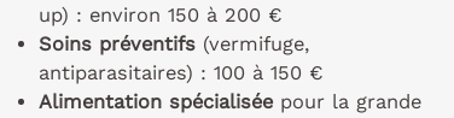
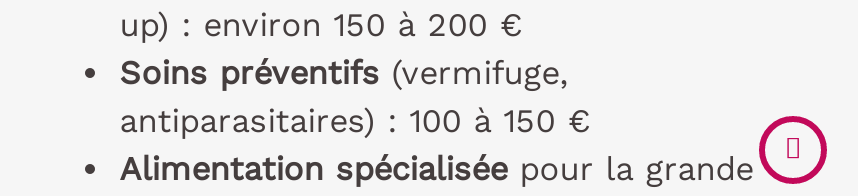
+ [image]
